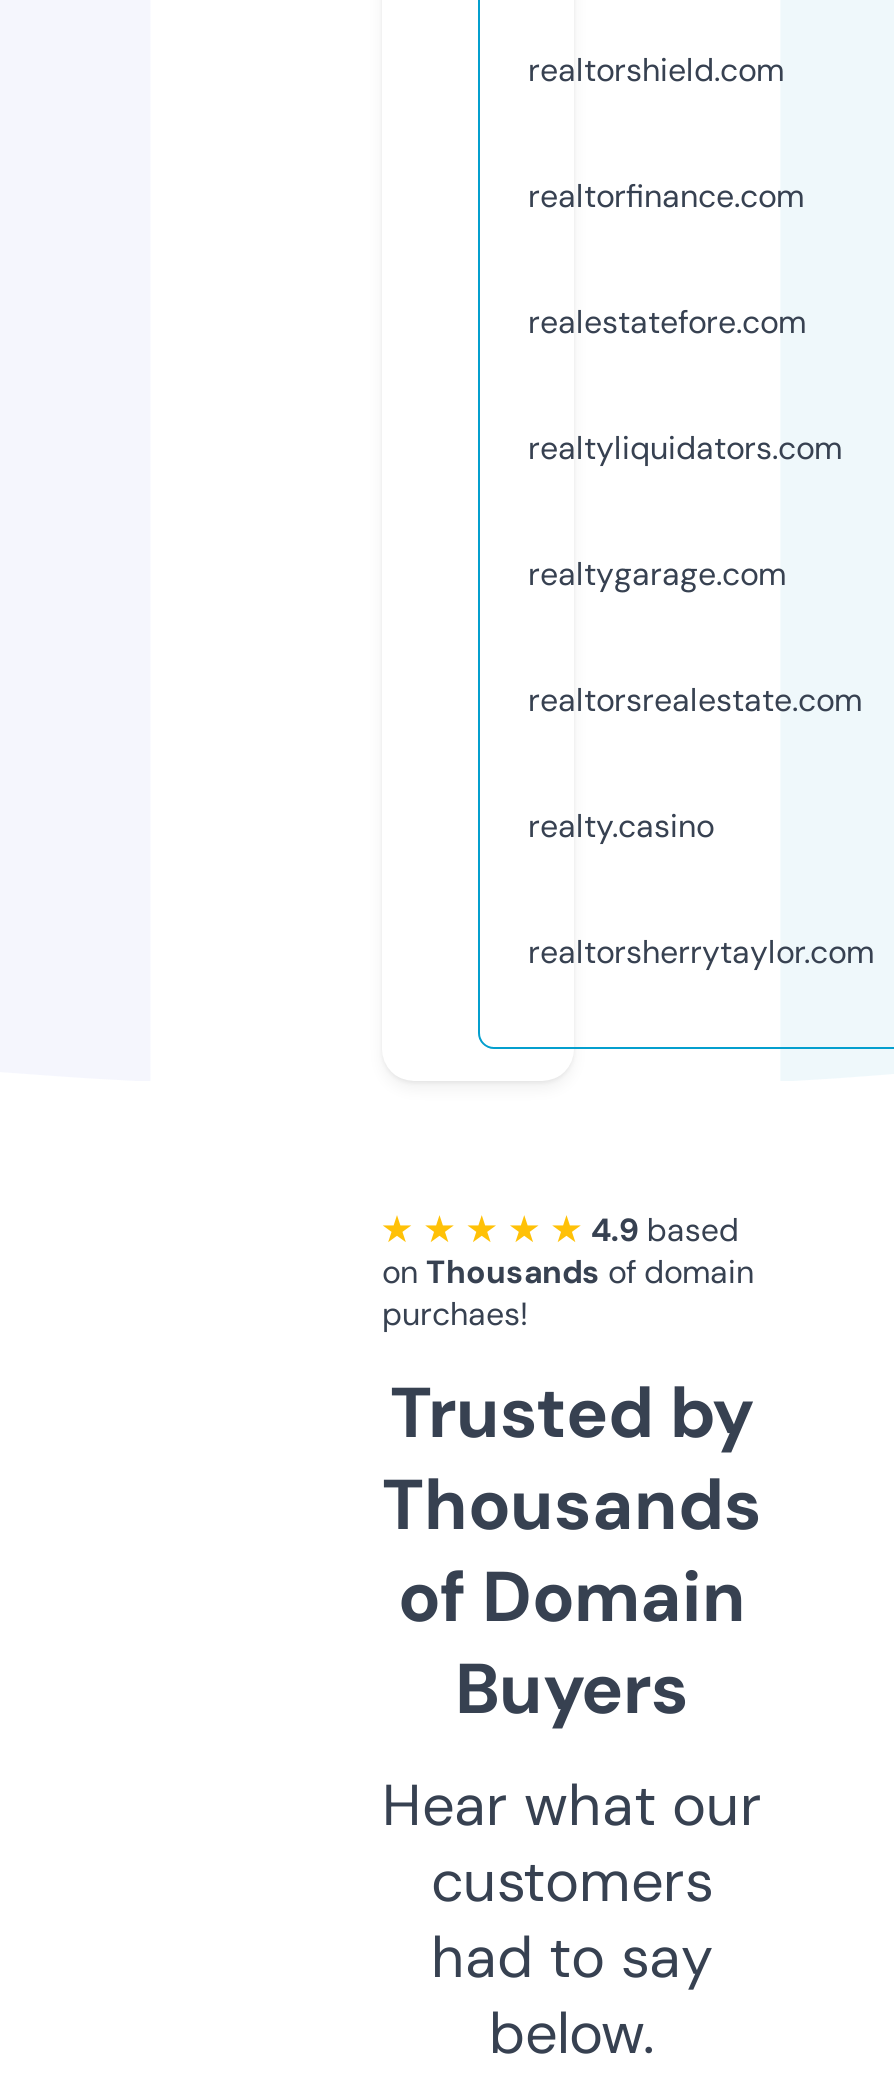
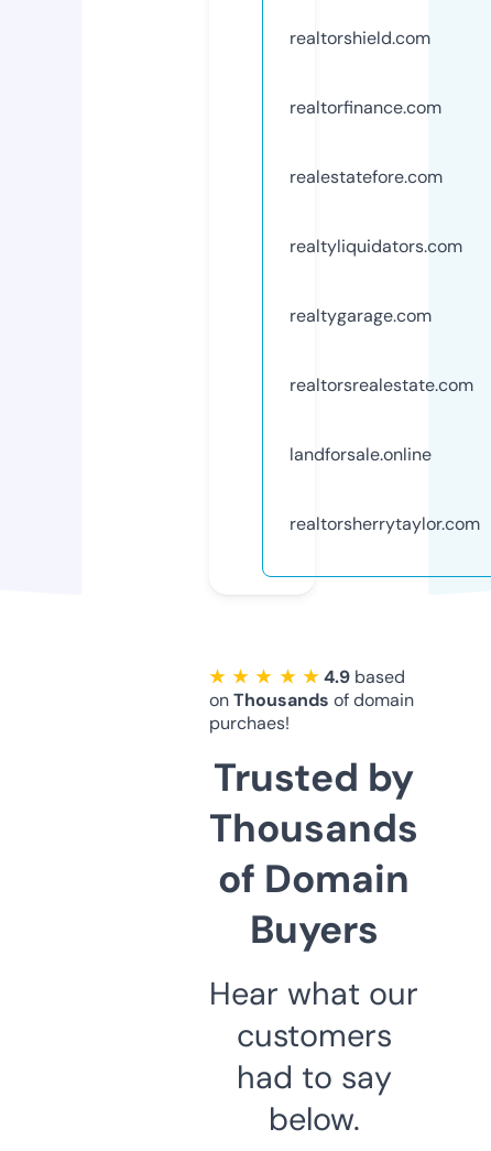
- realty.casino
+ landforsale.online
